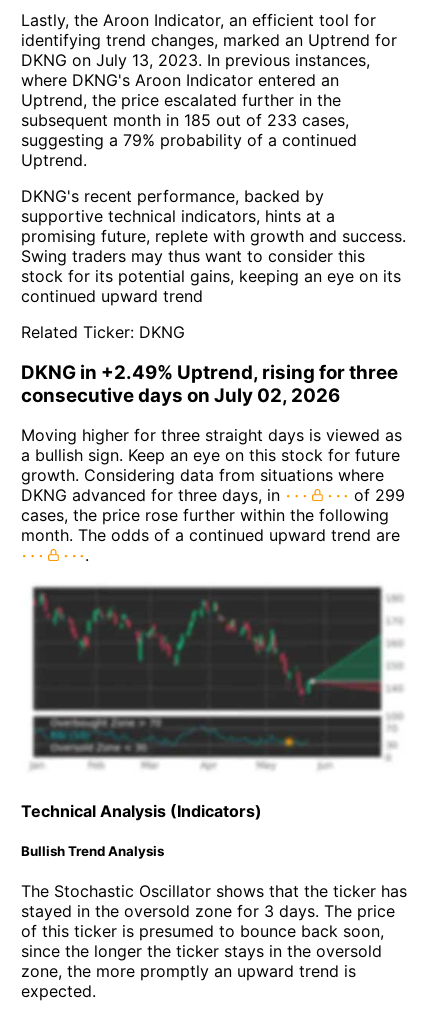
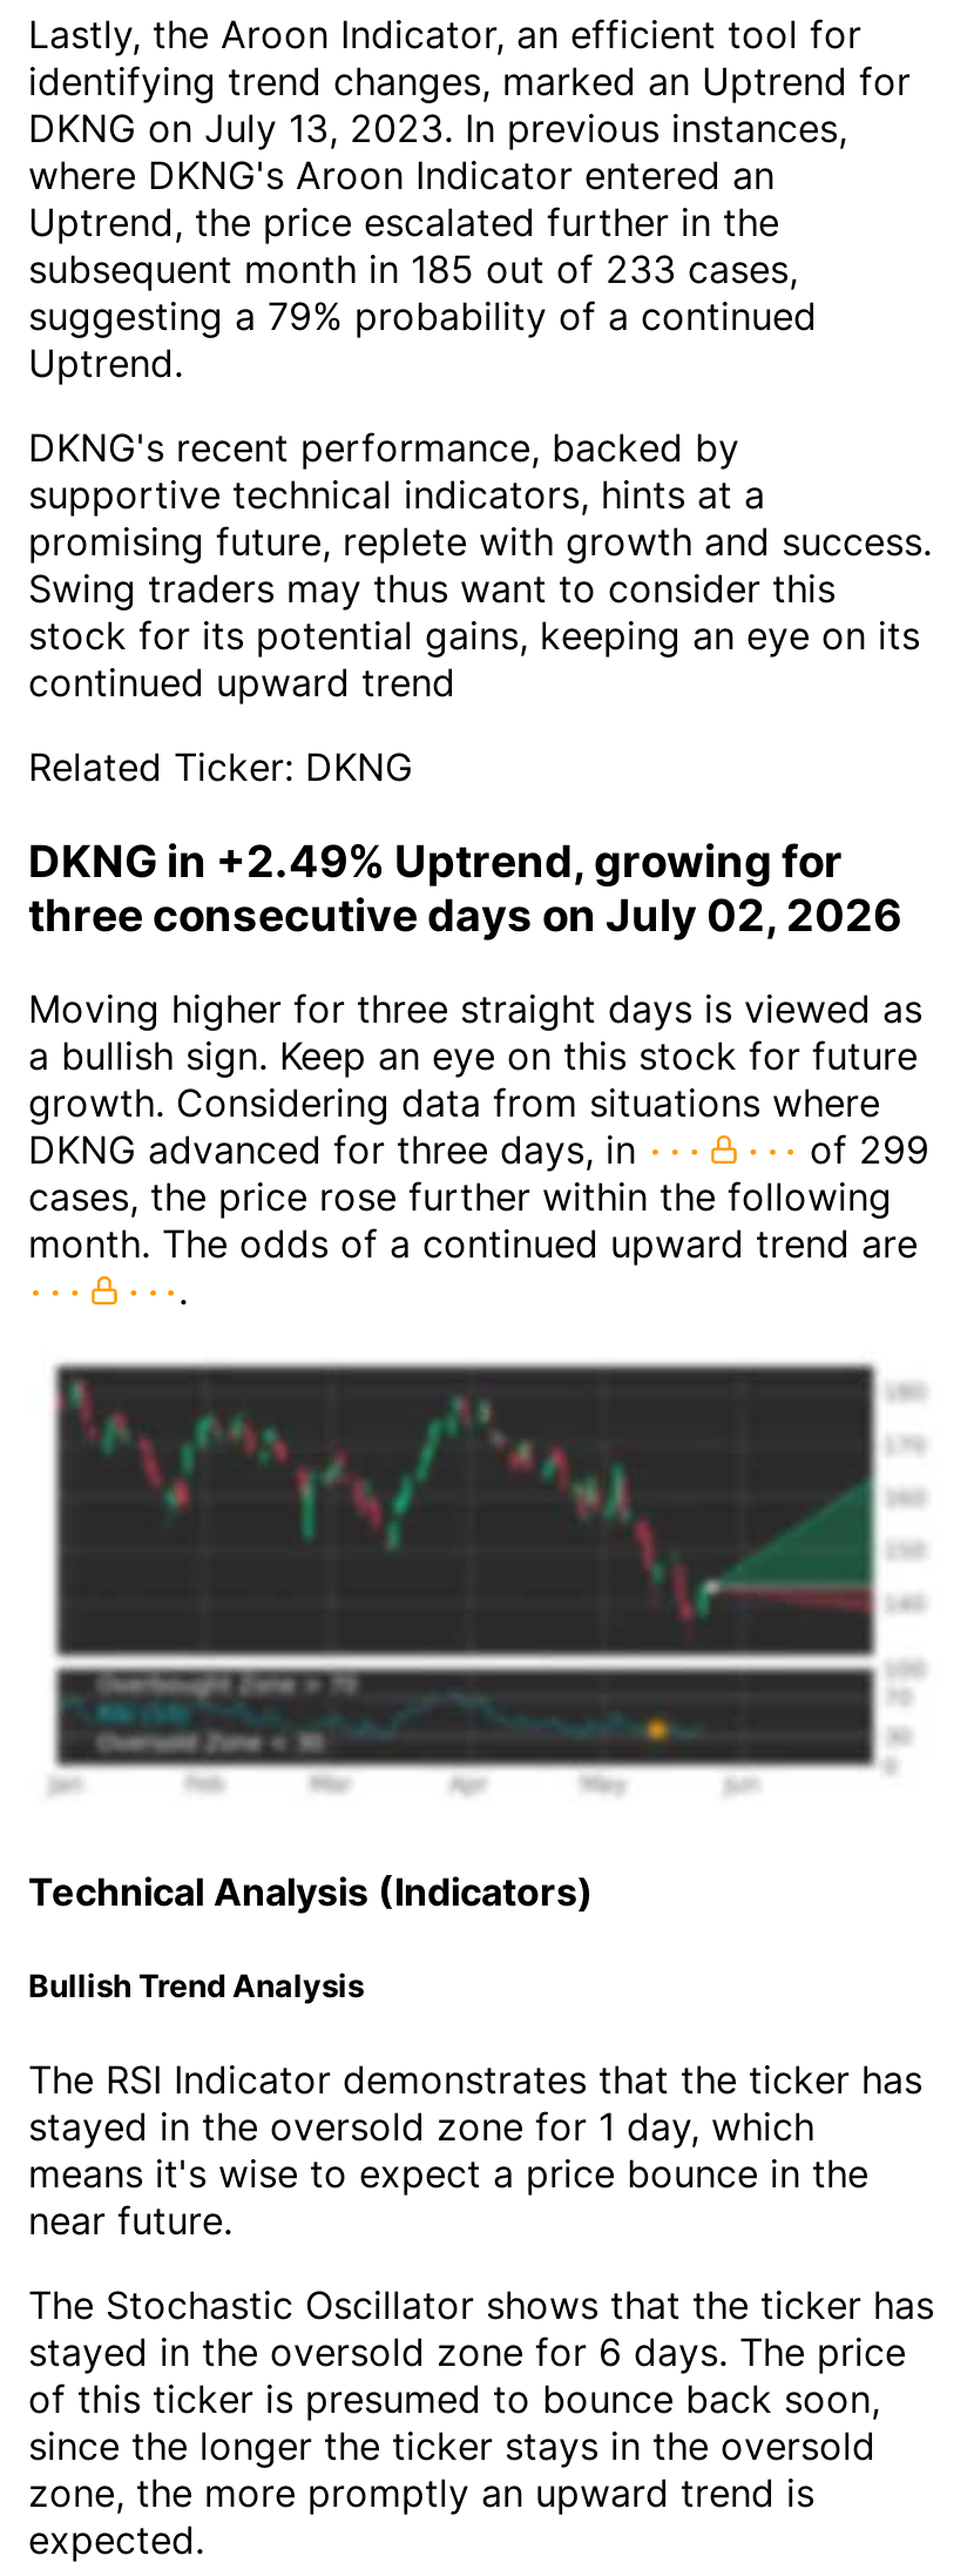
- DKNG in +2.49% Uptrend, rising for three
- consecutive days on July 02, 2026
+ DKNG in +2.49% Uptrend, growing for
+ three consecutive days on July 02, 2026

+ The RSI Indicator demonstrates that the ticker has
+ stayed in the oversold zone for 1 day, which
+ means it's wise to expect a price bounce in the
+ near future.

- stayed in the oversold zone for 3 days. The price
+ stayed in the oversold zone for 6 days. The price
